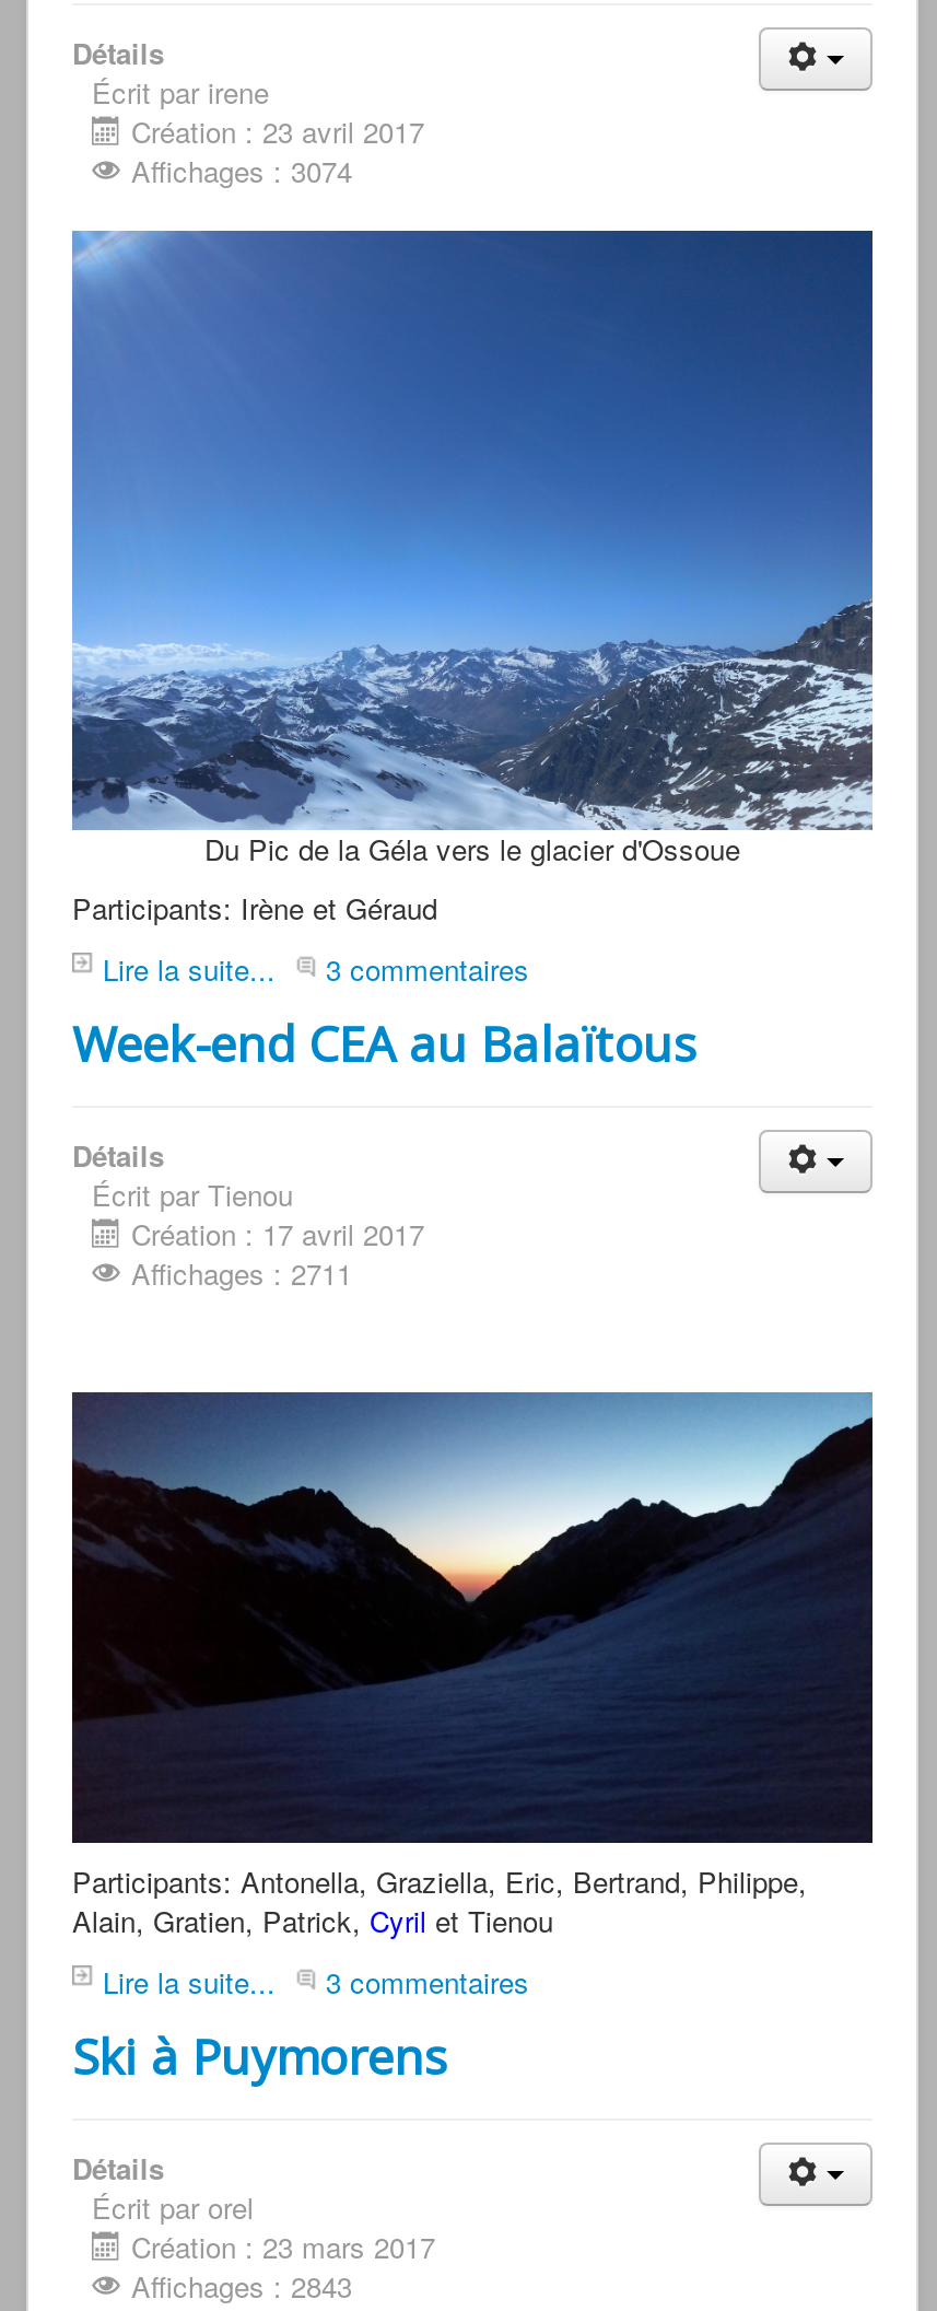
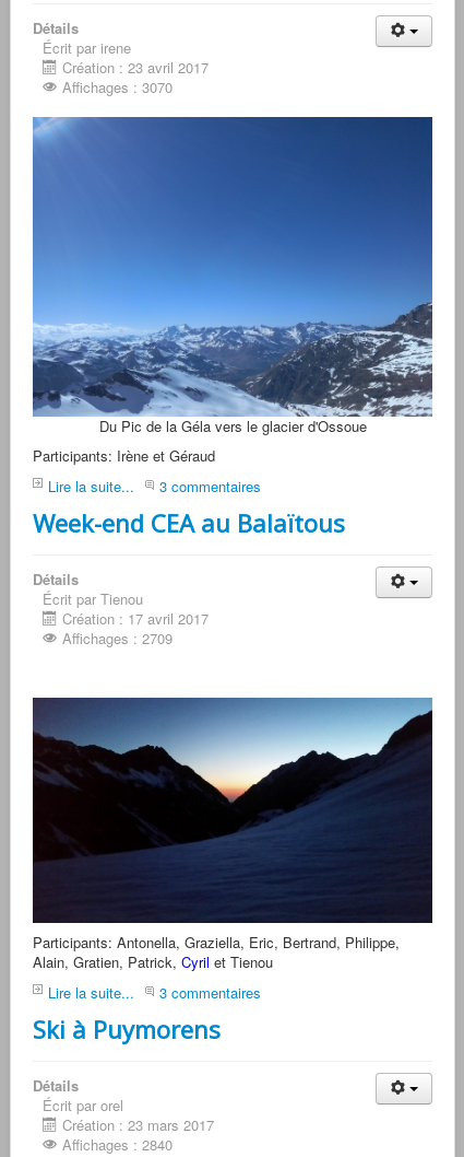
- Affichages : 3074
+ Affichages : 3070

- Affichages : 2711
+ Affichages : 2709

- Affichages : 2843
+ Affichages : 2840
